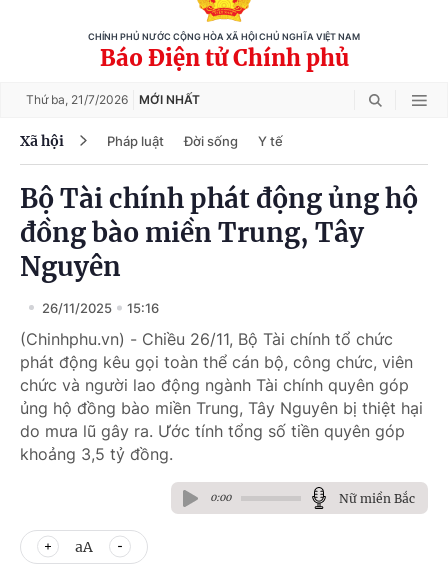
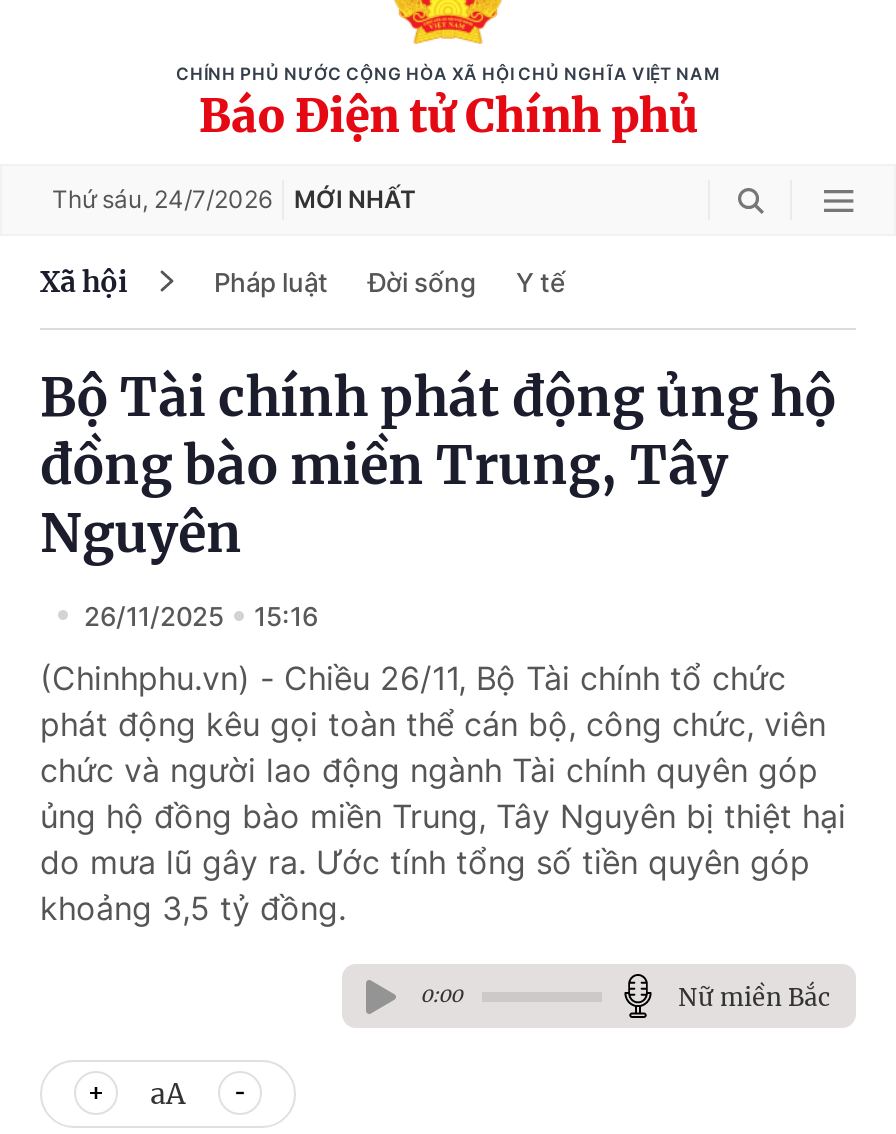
- Thứ ba, 21/7/2026 MỚI NHẤT
+ Thứ sáu, 24/7/2026 MỚI NHẤT
